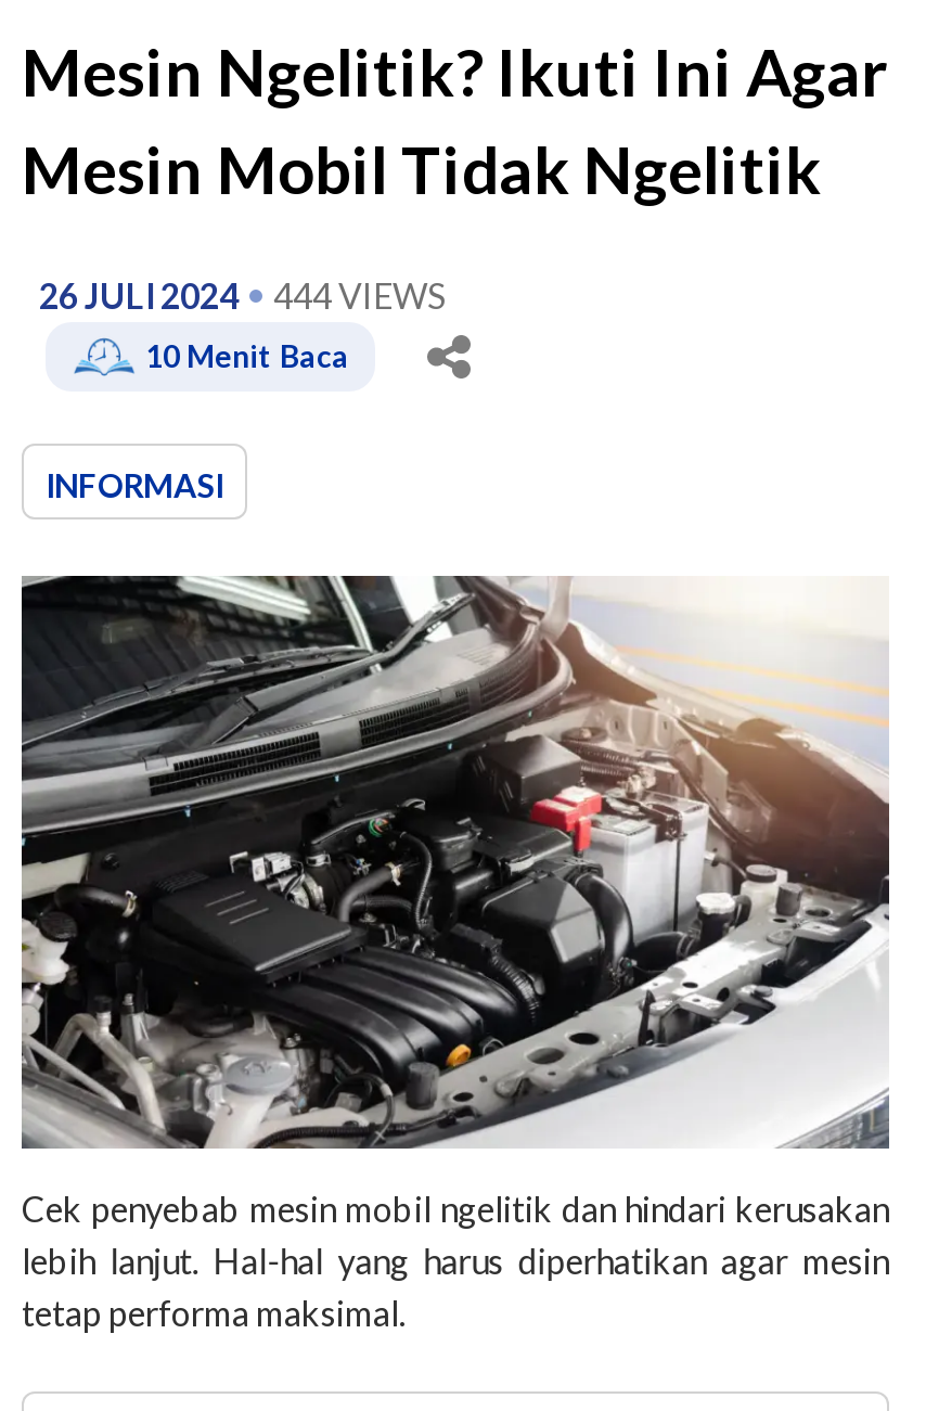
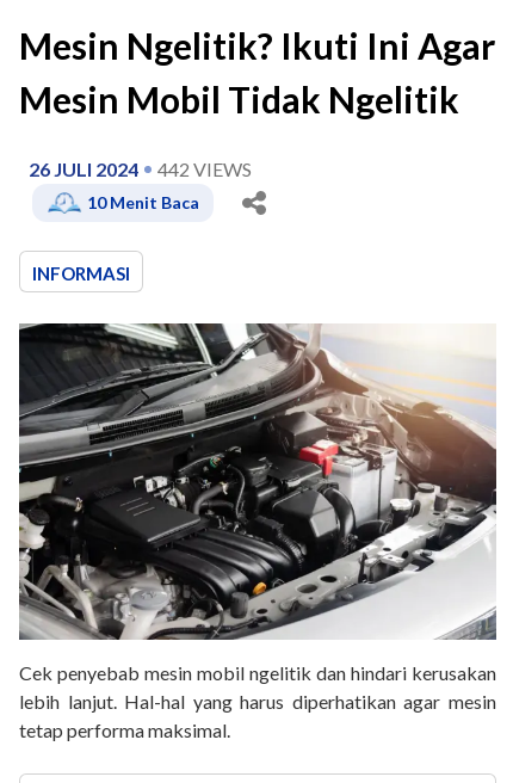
- 26 JULI 2024 444VIEWS
+ 26 JULI 2024 442VIEWS
